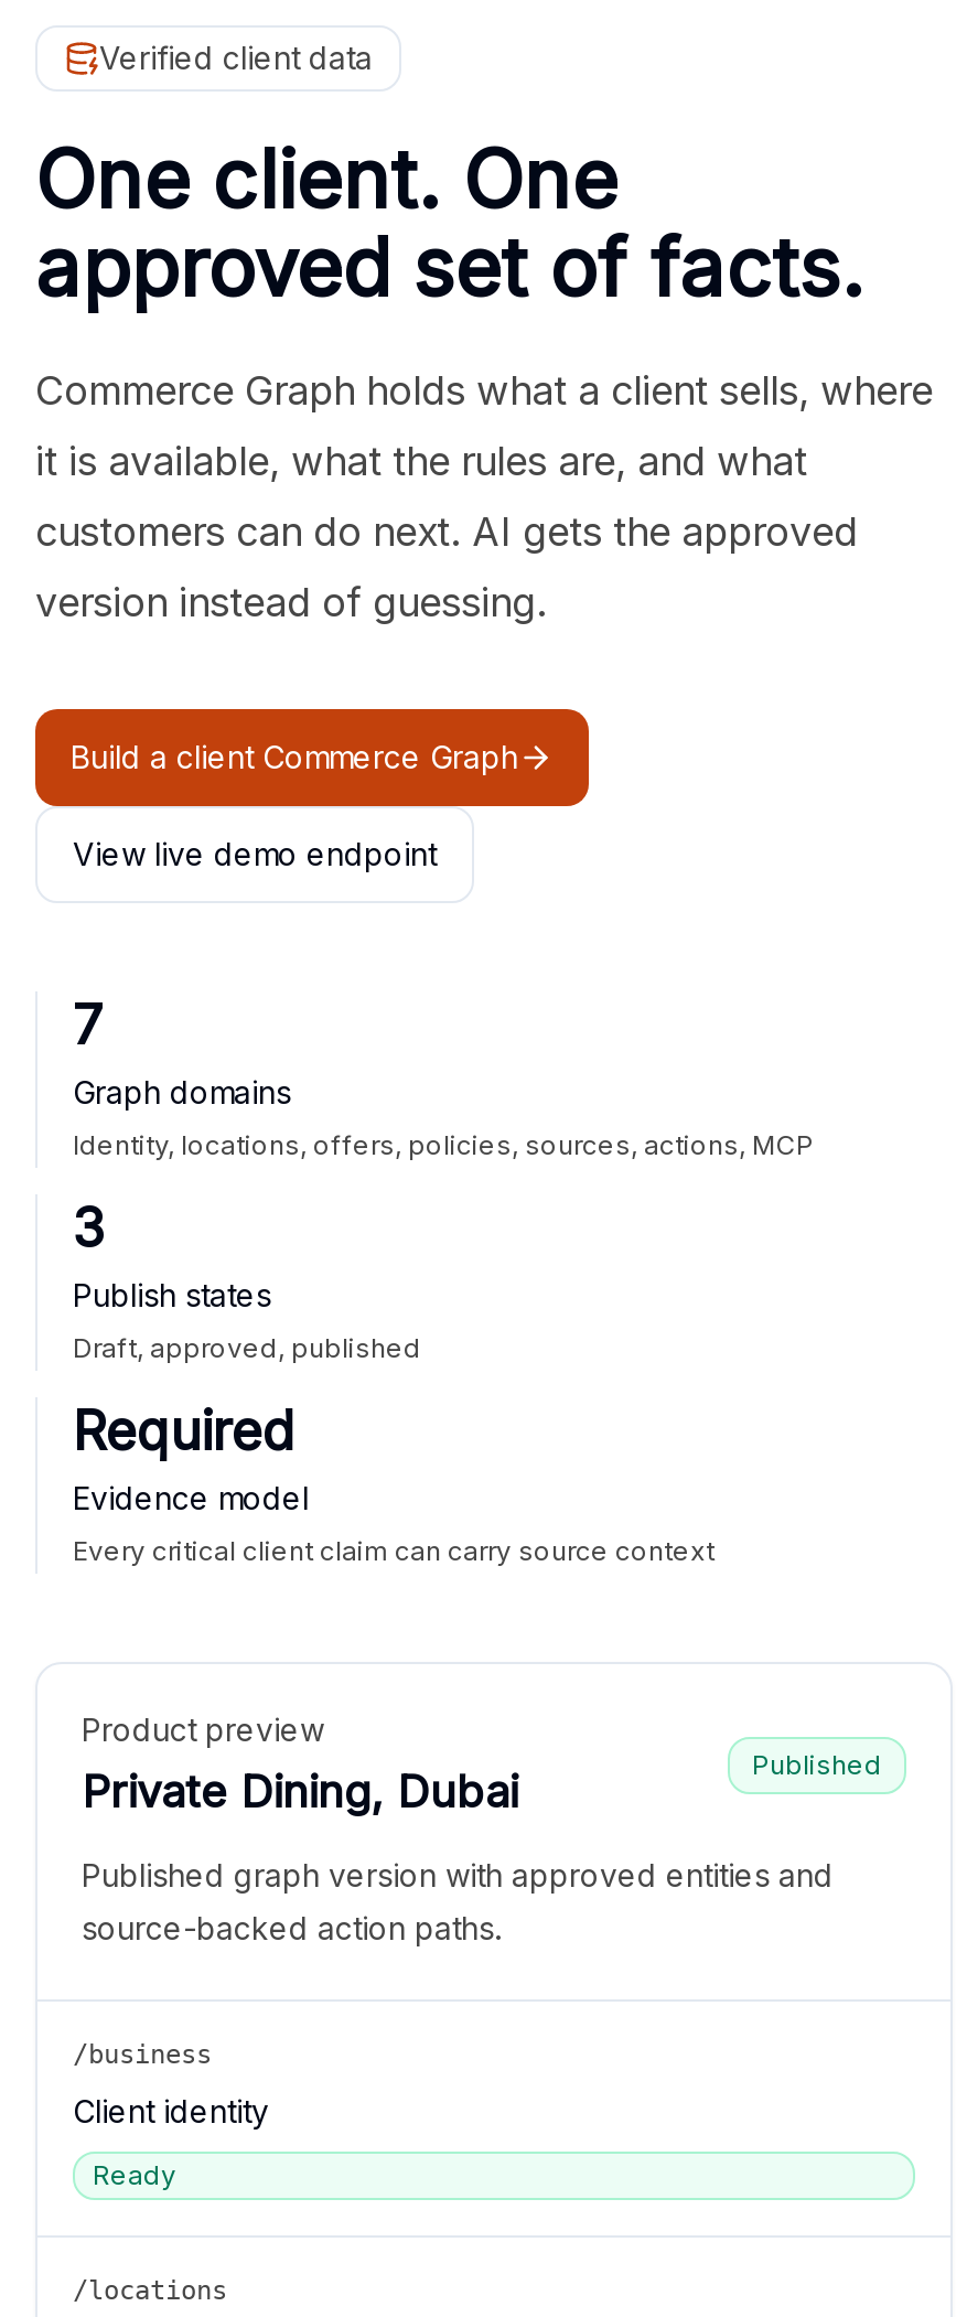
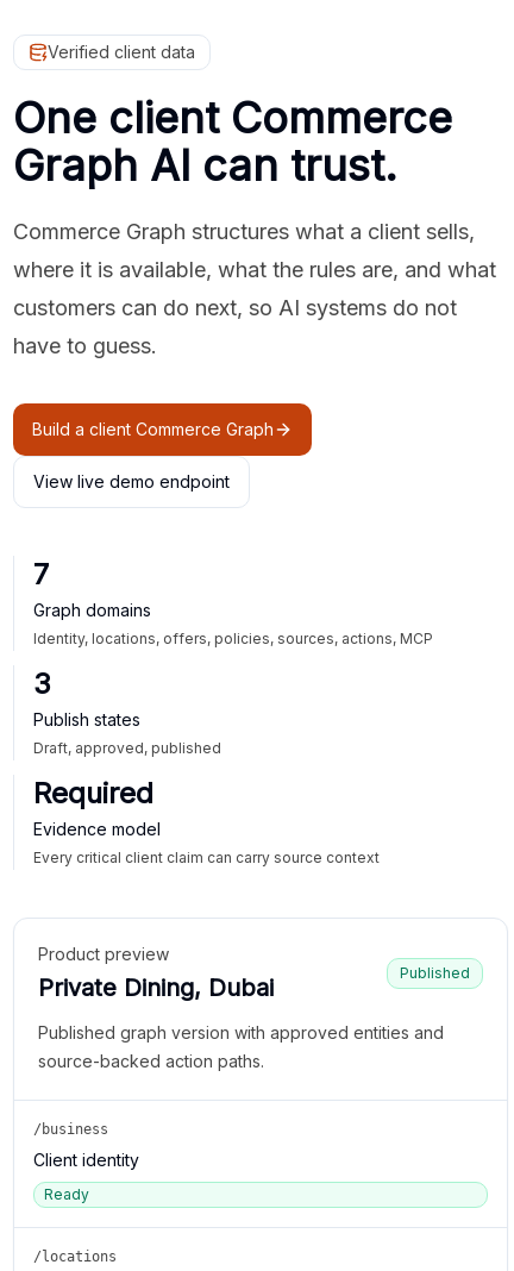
- One client. One
- approved set of facts.
+ One client Commerce
+ Graph AI can trust.

- Commerce Graph holds what a client sells, where
+ Commerce Graph structures what a client sells,

- it is available, what the rules are, and what
+ where it is available, what the rules are, and what

- customers can do next. AI gets the approved
+ customers can do next, so AI systems do not

- version instead of guessing.
+ have to guess.
